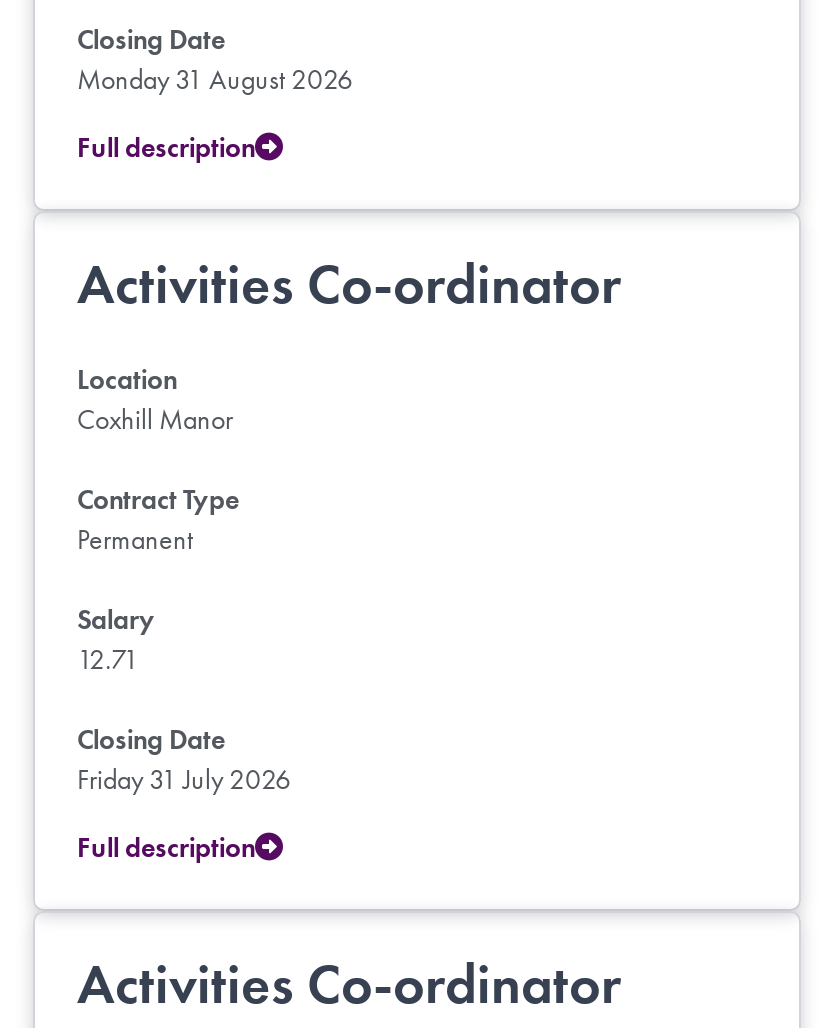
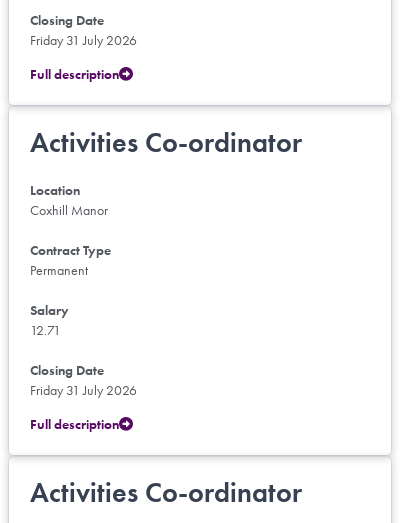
- Monday 31 August 2026
+ Friday 31 July 2026
